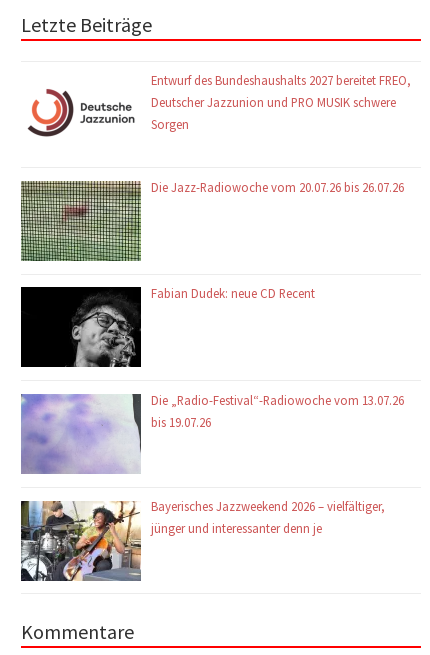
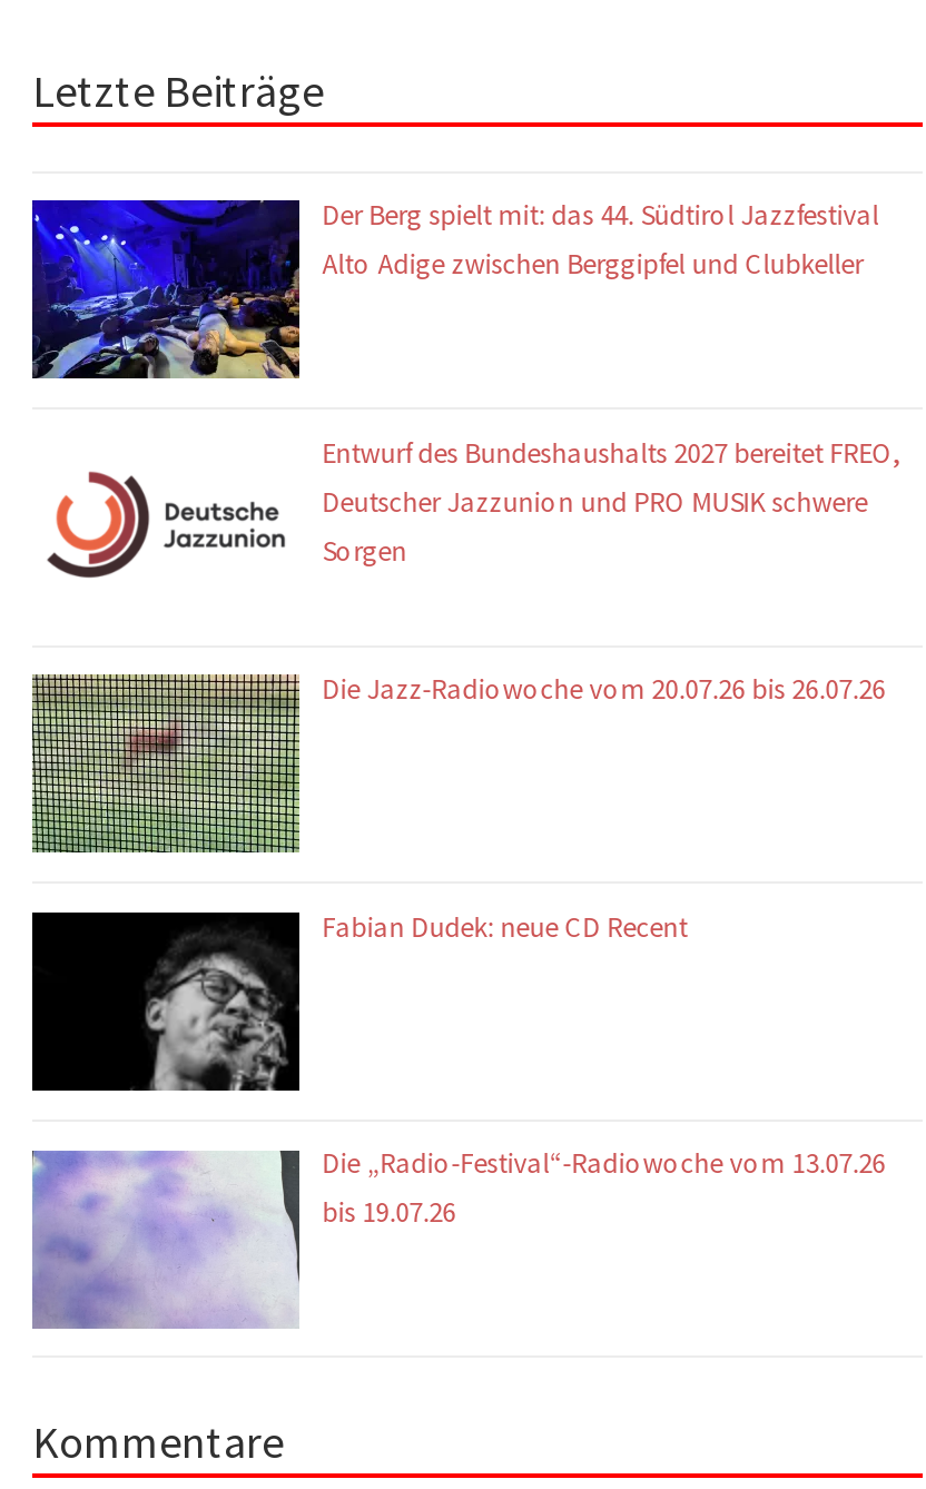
+ [image]
+ Der Berg spielt mit: das 44. Südtirol Jazzfestival
+ Alto Adige zwischen Berggipfel und Clubkeller

moved down: [image] | Entwurf des Bundeshaushalts 2027 bereitet FREO, | Deutscher Jazzunion und PRO MUSIK schwere | Sorgen | Die Jazz-Radiowoche vom 20.07.26 bis 26.07.26 | Fabian Dudek: neue CD Recent | Die „Radio-Festival“-Radiowoche vom 13.07.26 | bis 19.07.26

moved down: [image]

- [image]
- Bayerisches Jazzweekend 2026 – vielfältiger,
- jünger und interessanter denn je
